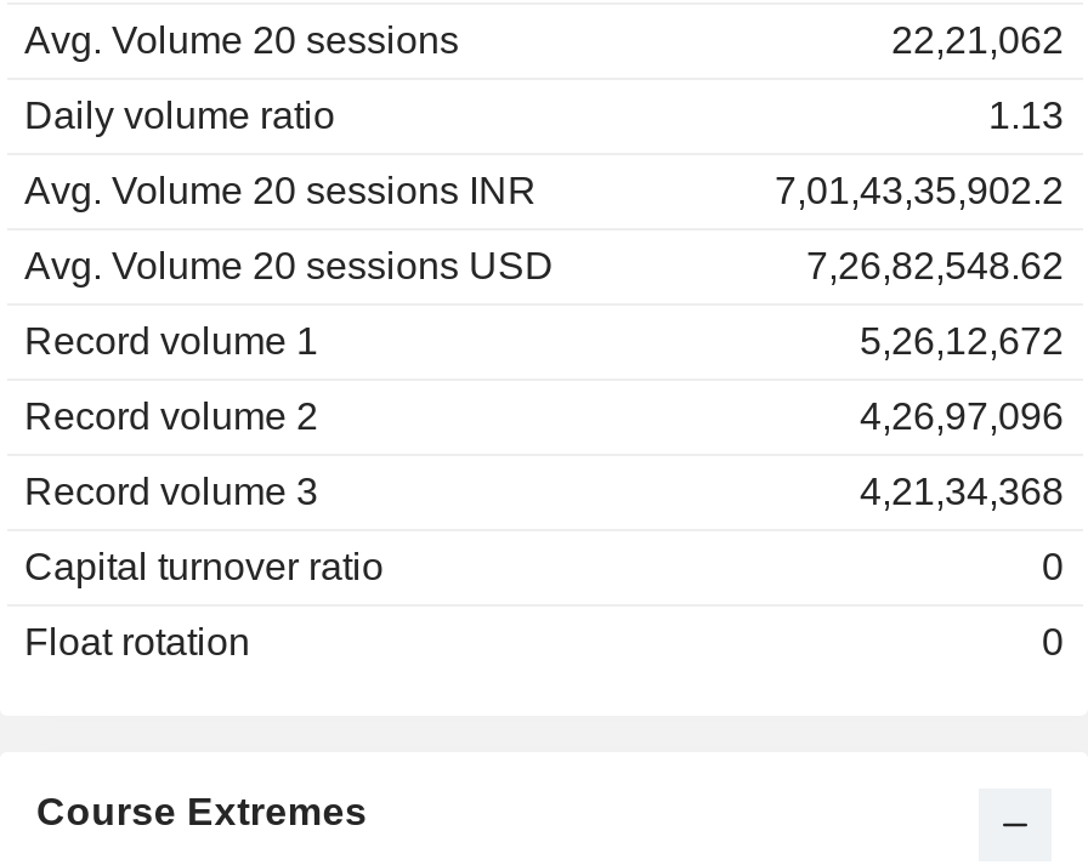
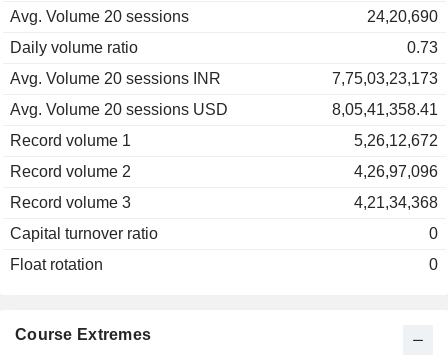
- 22,21,062
+ 24,20,690

- 1.13
+ 0.73

- 7,01,43,35,902.2
+ 7,75,03,23,173

- 7,26,82,548.62
+ 8,05,41,358.41
